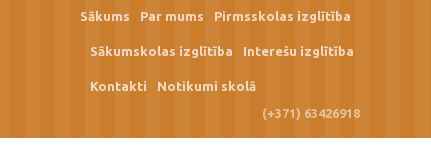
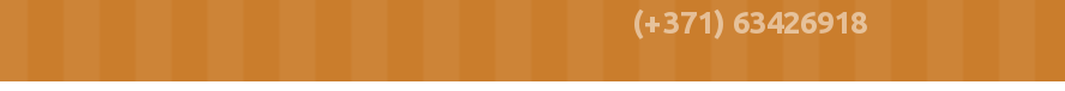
- Sākums
- Par mums
- Pirmsskolas izglītība
- Sākumskolas izglītība
- Interešu izglītība
- Kontakti
- Notikumi skolā
